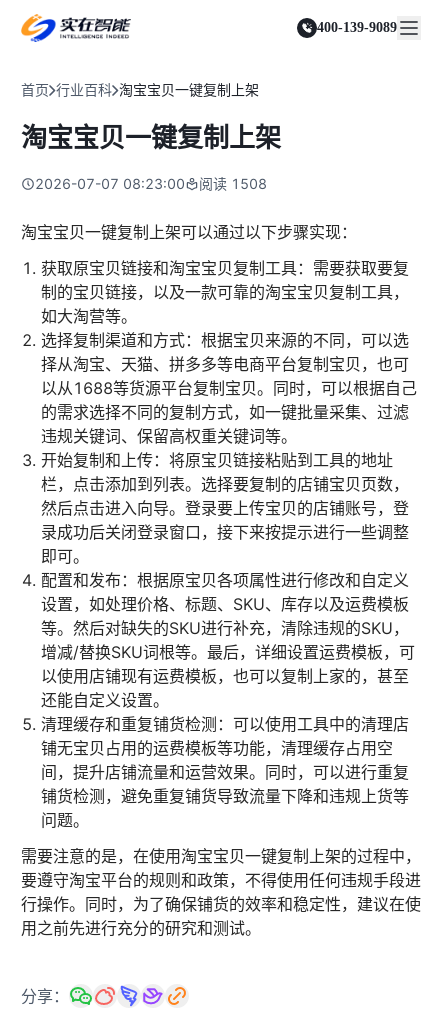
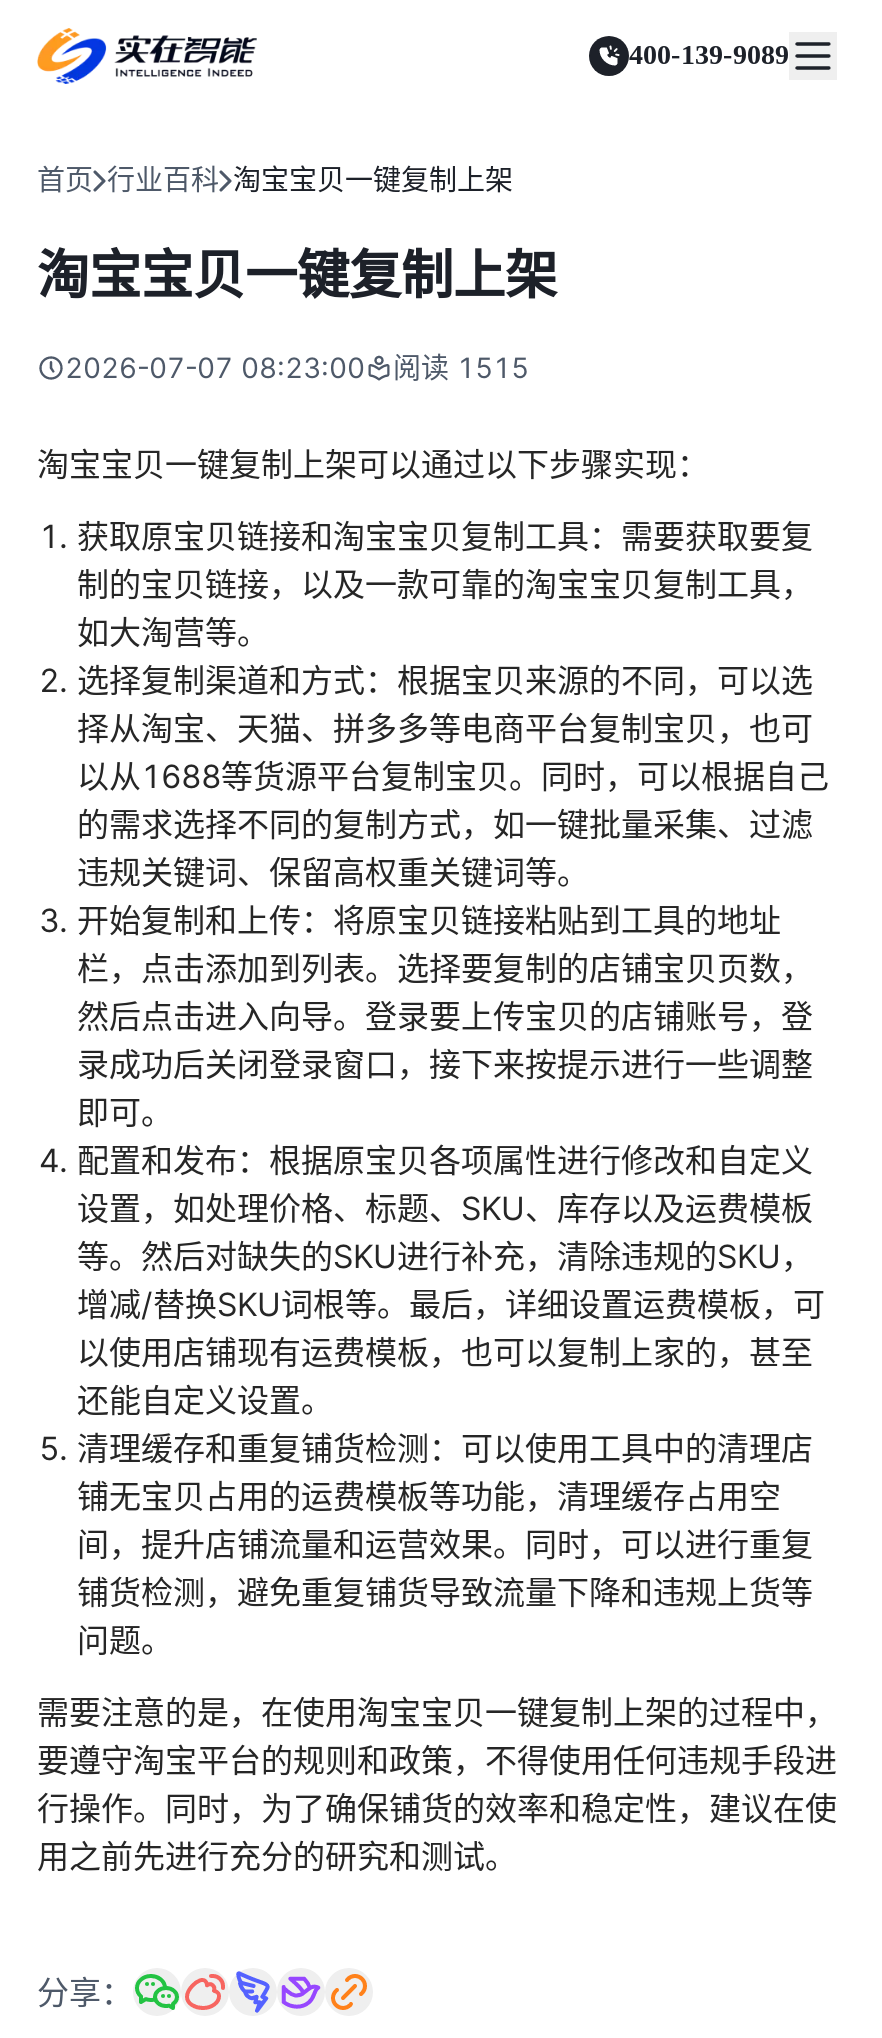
- 2026-07-07 08:23:00 阅读1508
+ 2026-07-07 08:23:00 阅读1515
